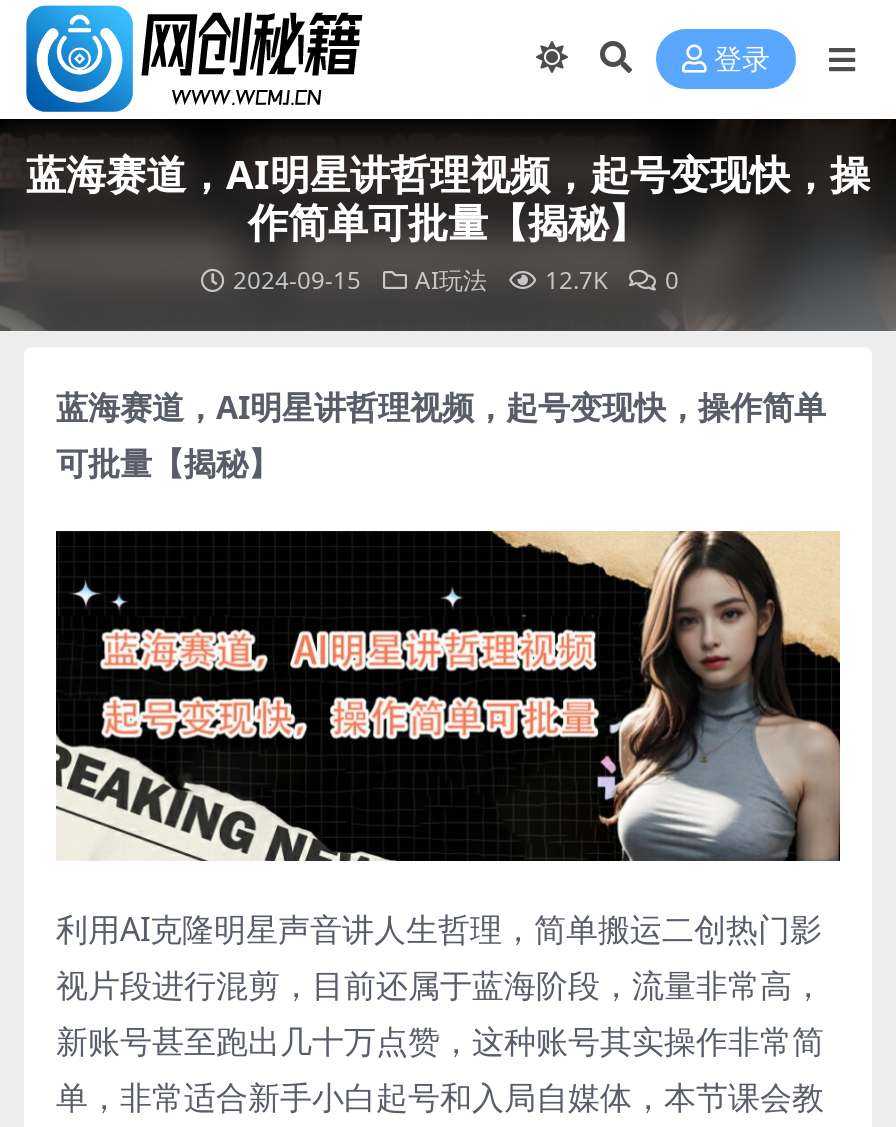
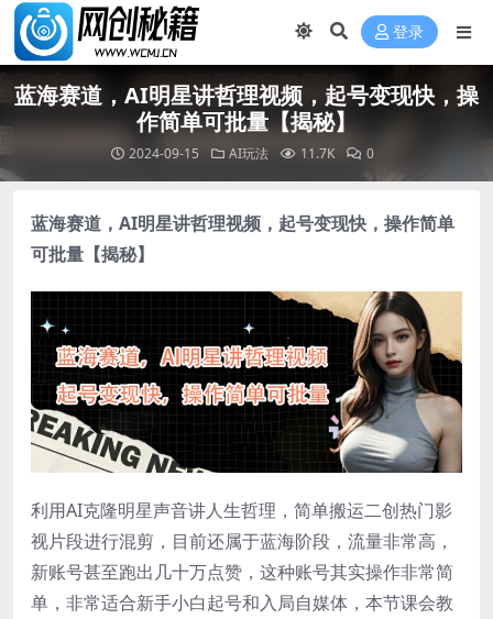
- 2024-09-15 AI玩法 12.7K 0
+ 2024-09-15 AI玩法 11.7K 0
